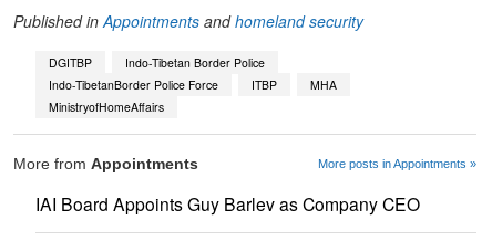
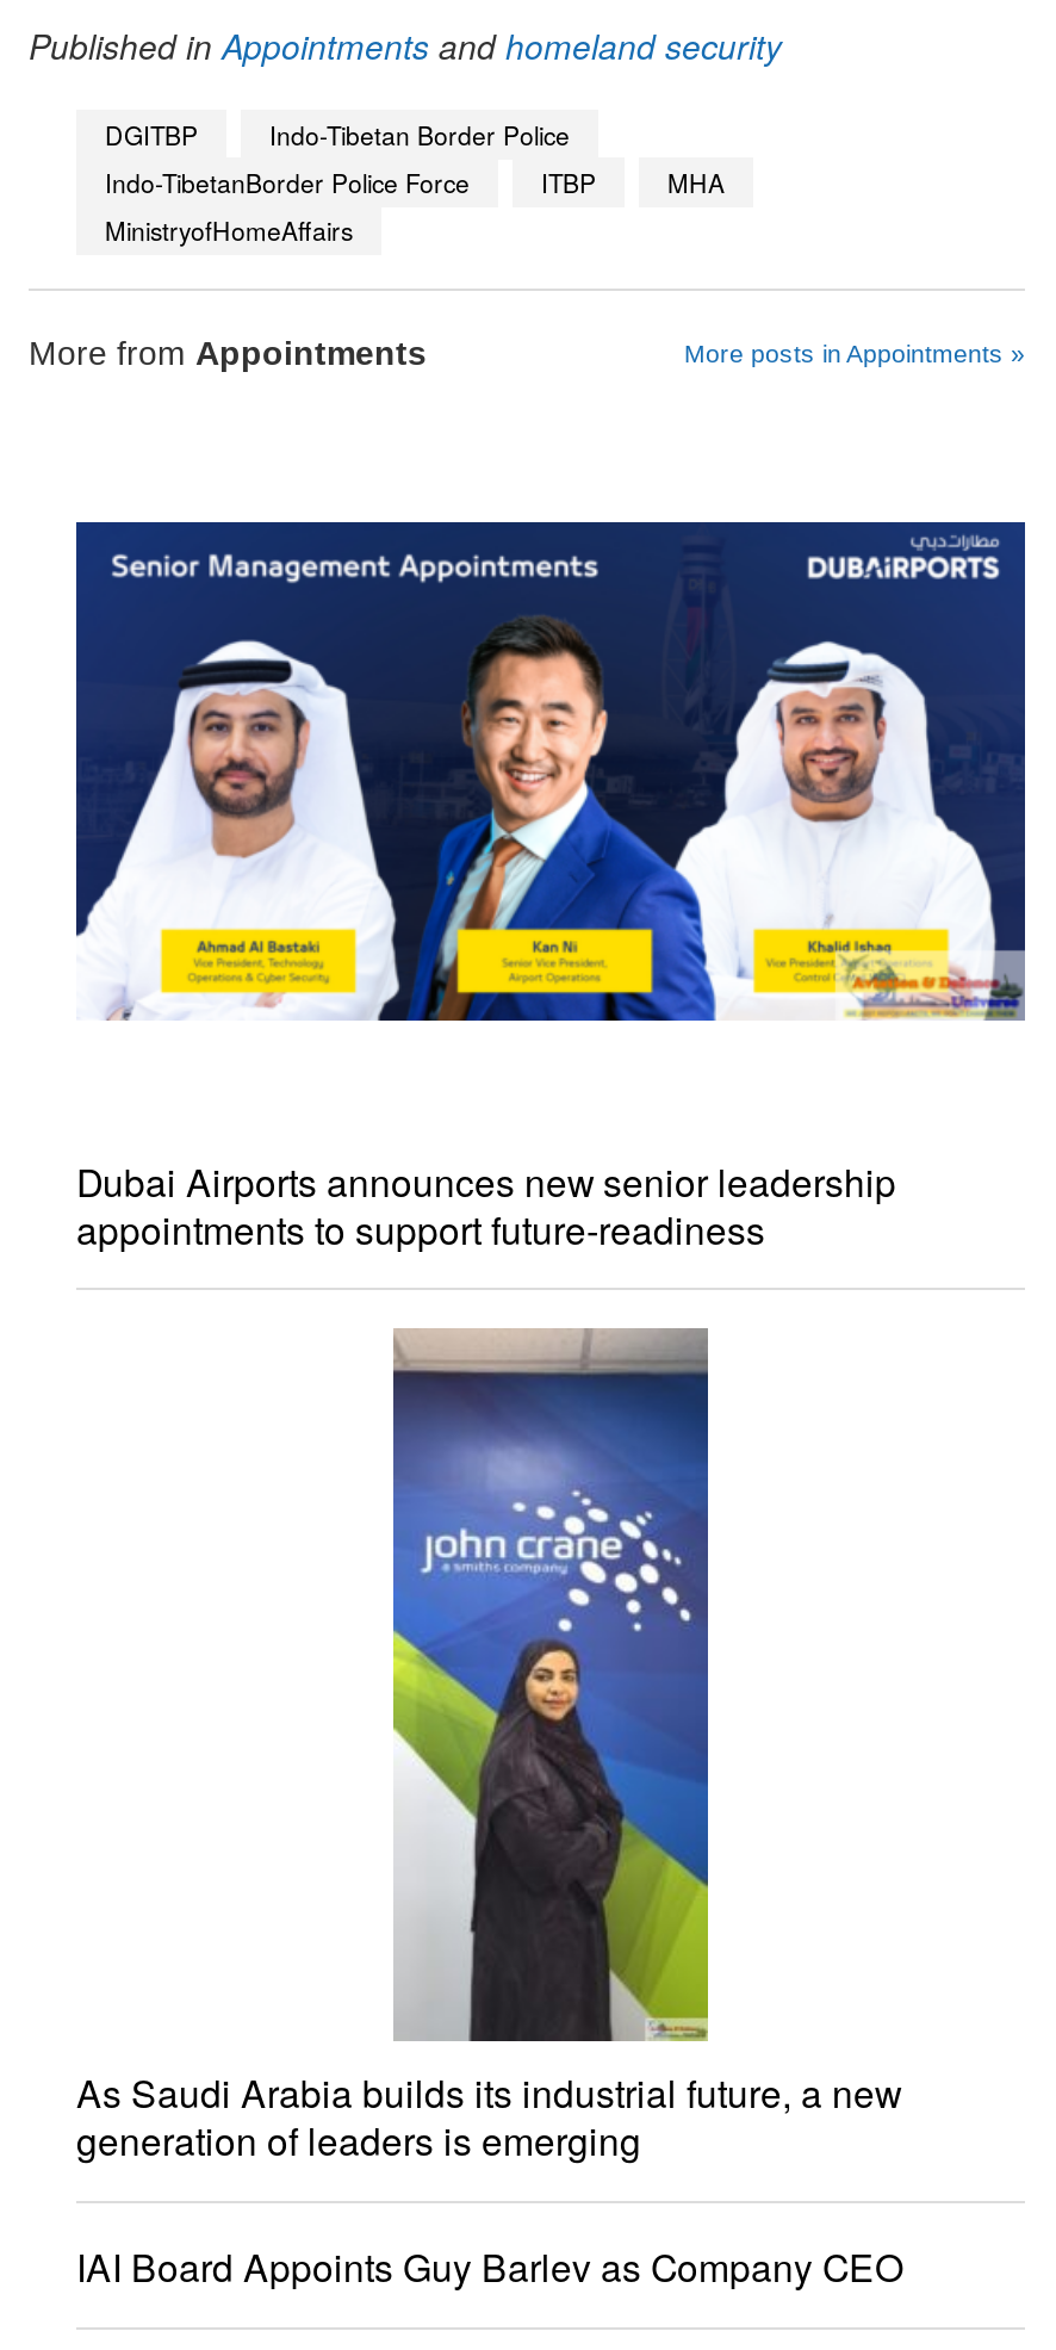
+ [image]

+ Dubai Airports announces new senior leadership
+ appointments to support future-readiness

+ [image]
+ As Saudi Arabia builds its industrial future, a new
+ generation of leaders is emerging
